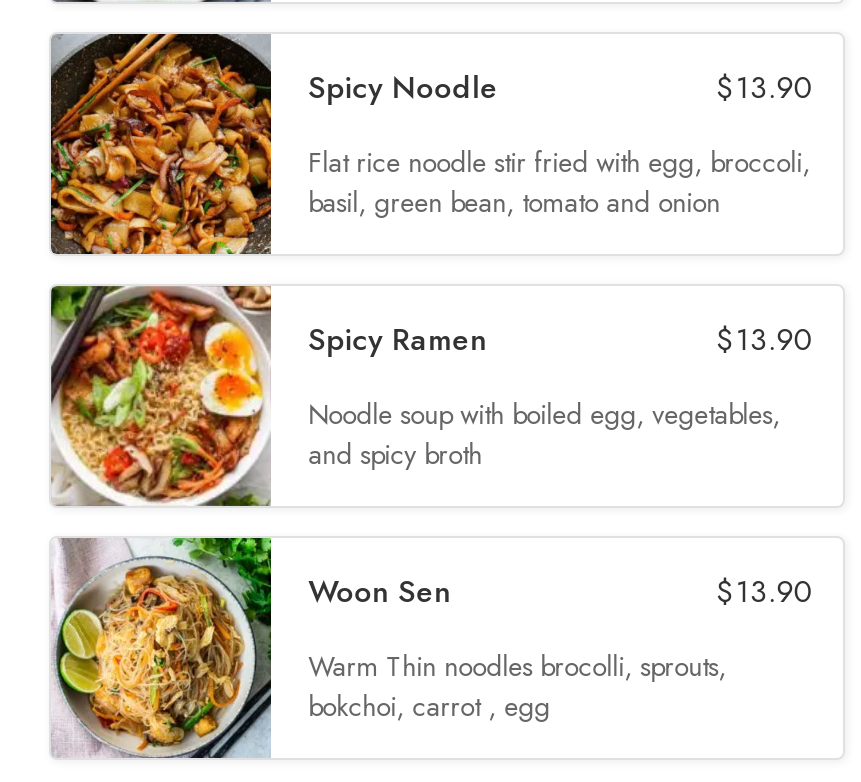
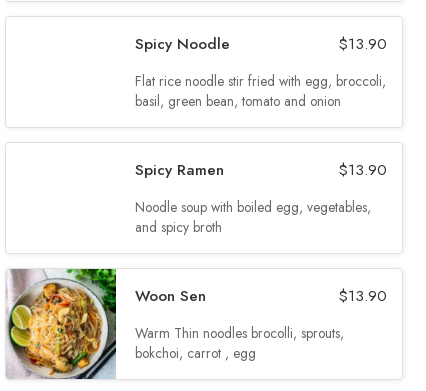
- [image]

- [image]
